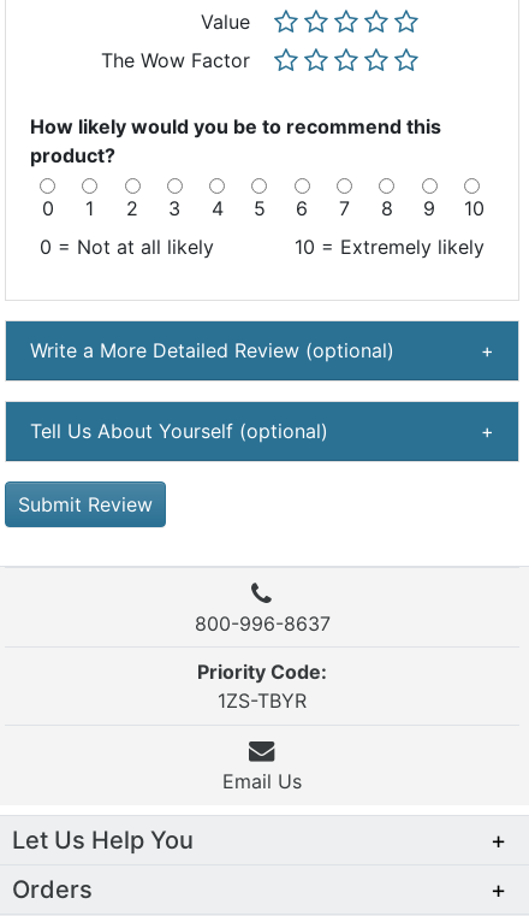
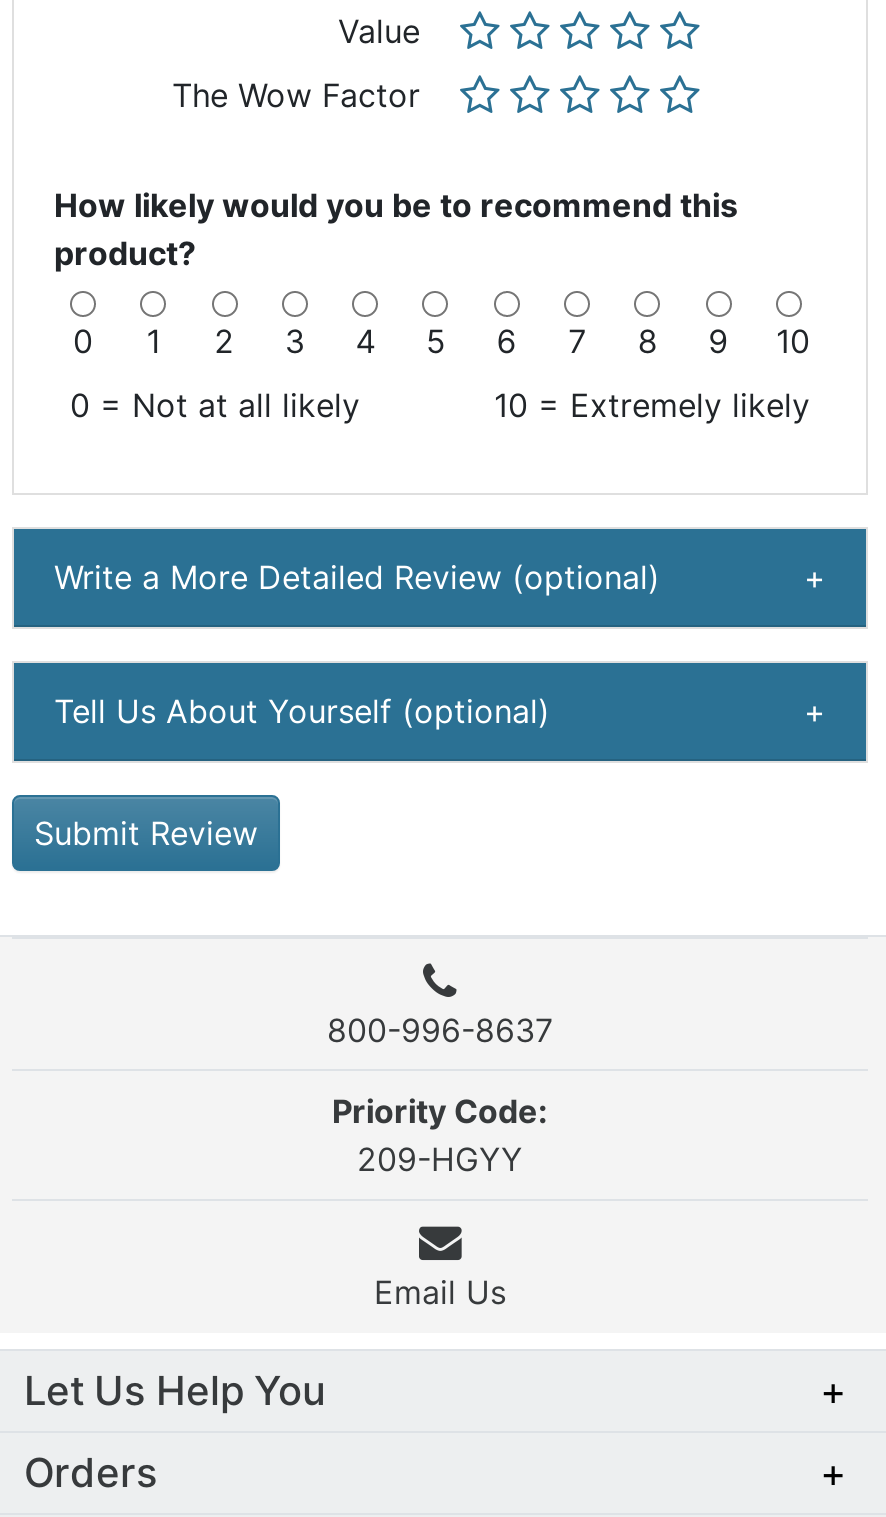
- 1ZS-TBYR
+ 209-HGYY
